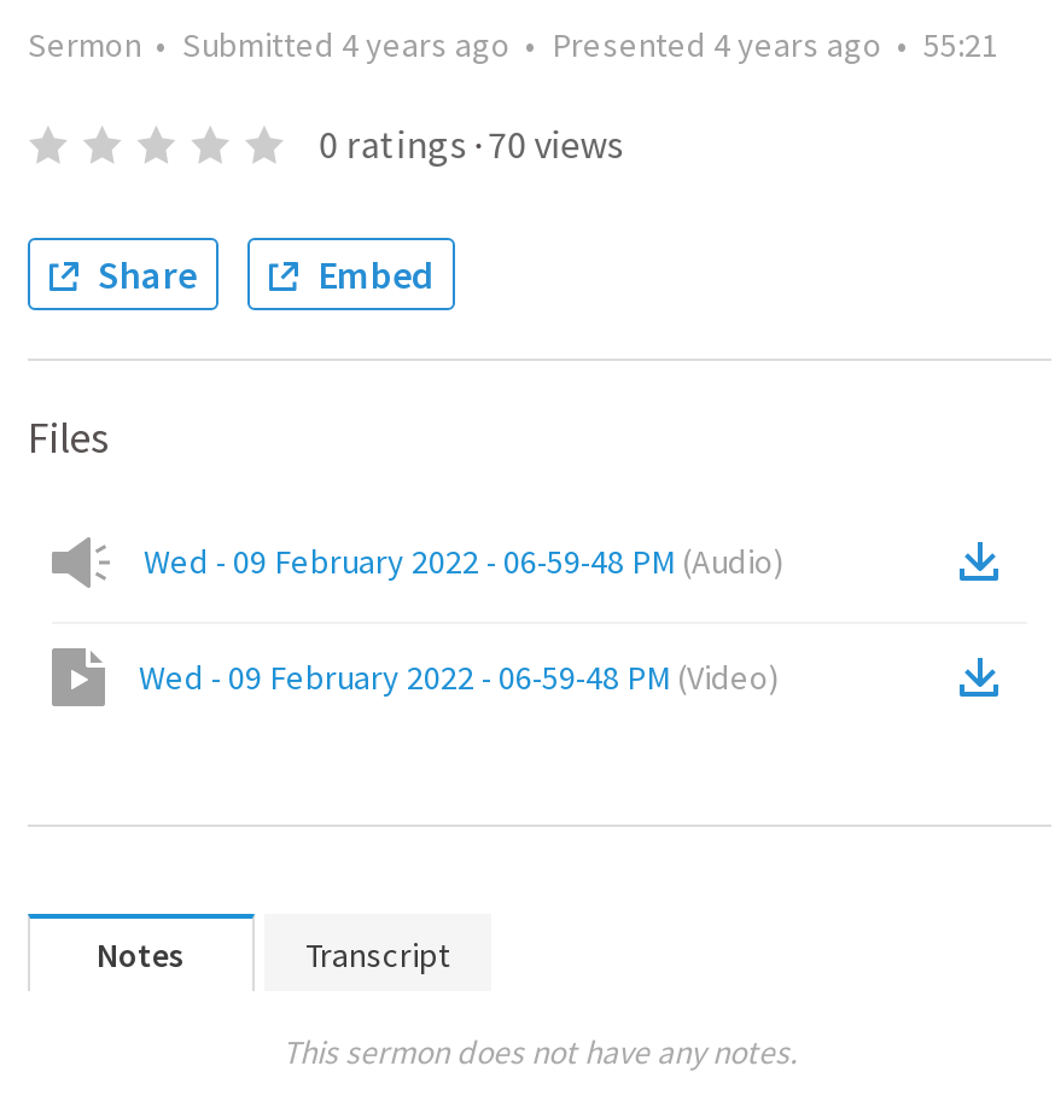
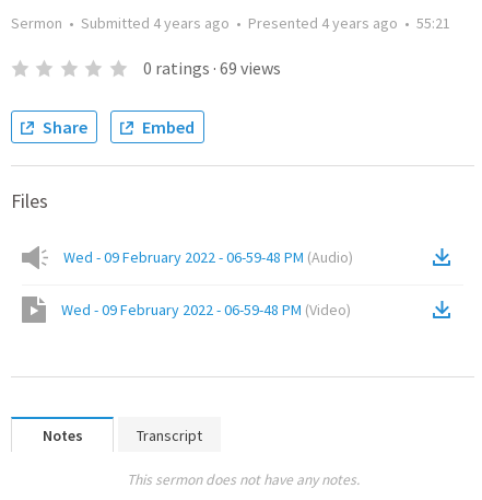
- 0 ratings · 70 views
+ 0 ratings · 69 views
